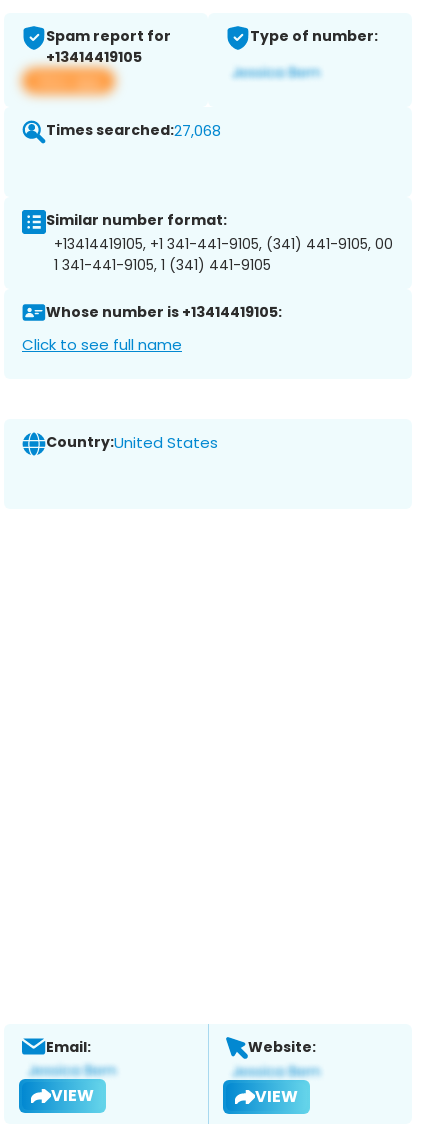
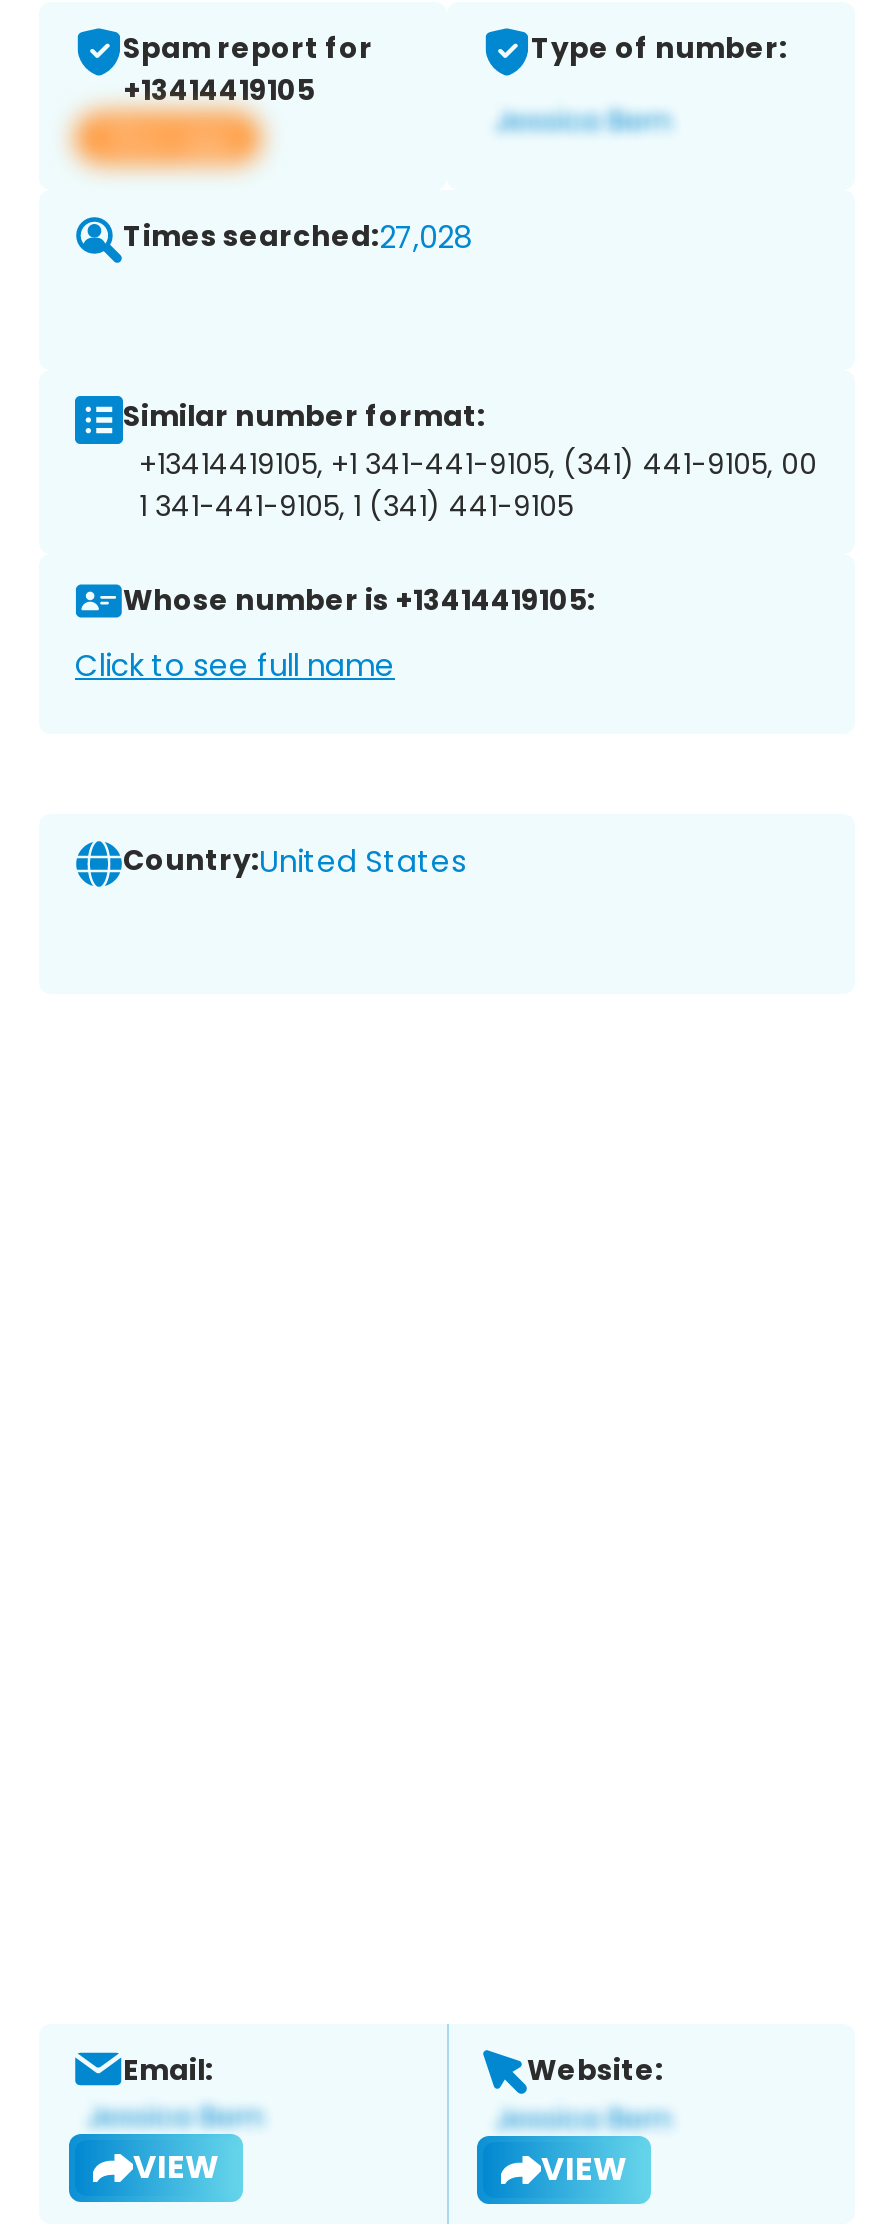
- Times searched:27,068
+ Times searched:27,028
